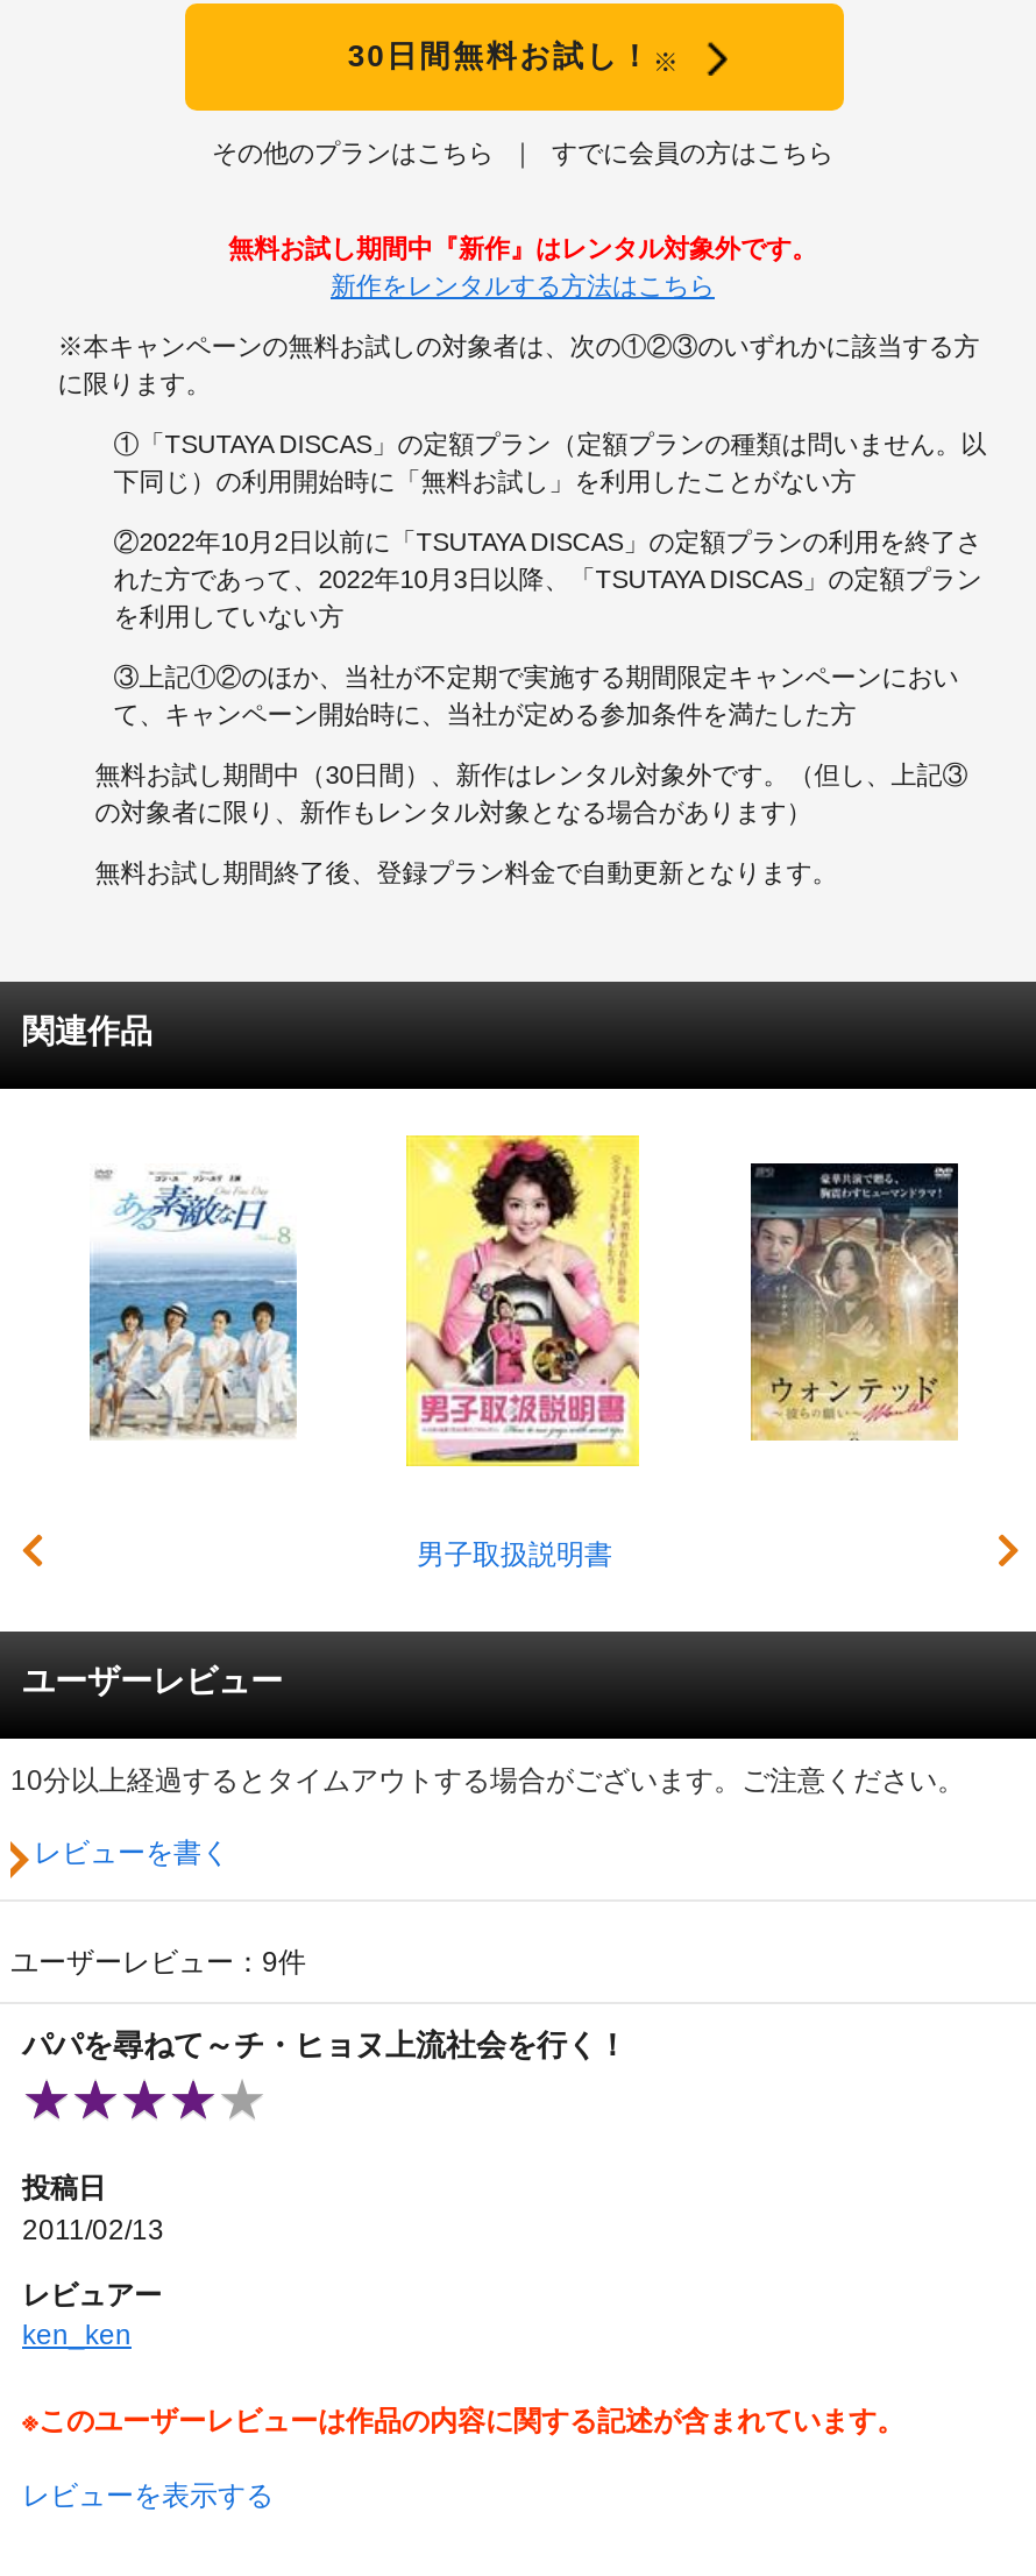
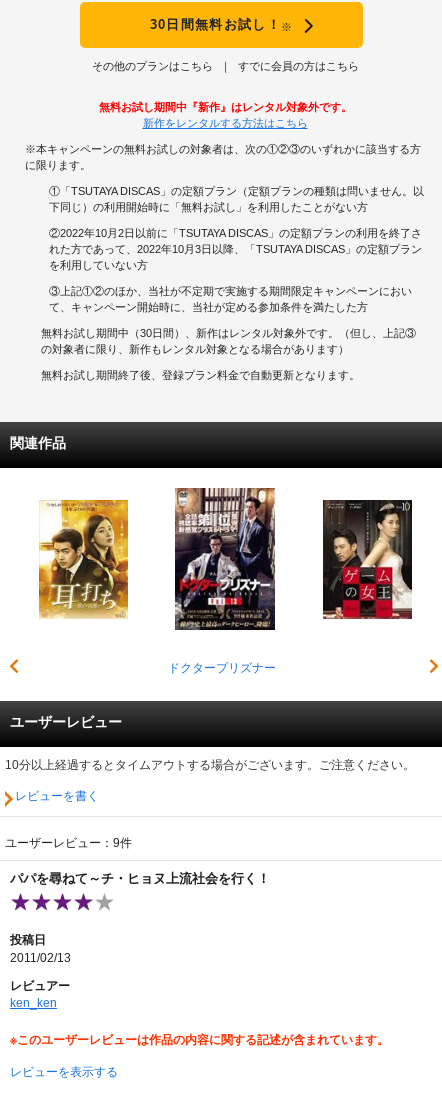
- [image]
- 男子取扱説明書
+ [image]
+ ドクタープリズナー

- [image]
+ [image]

- [image]
+ [image]
